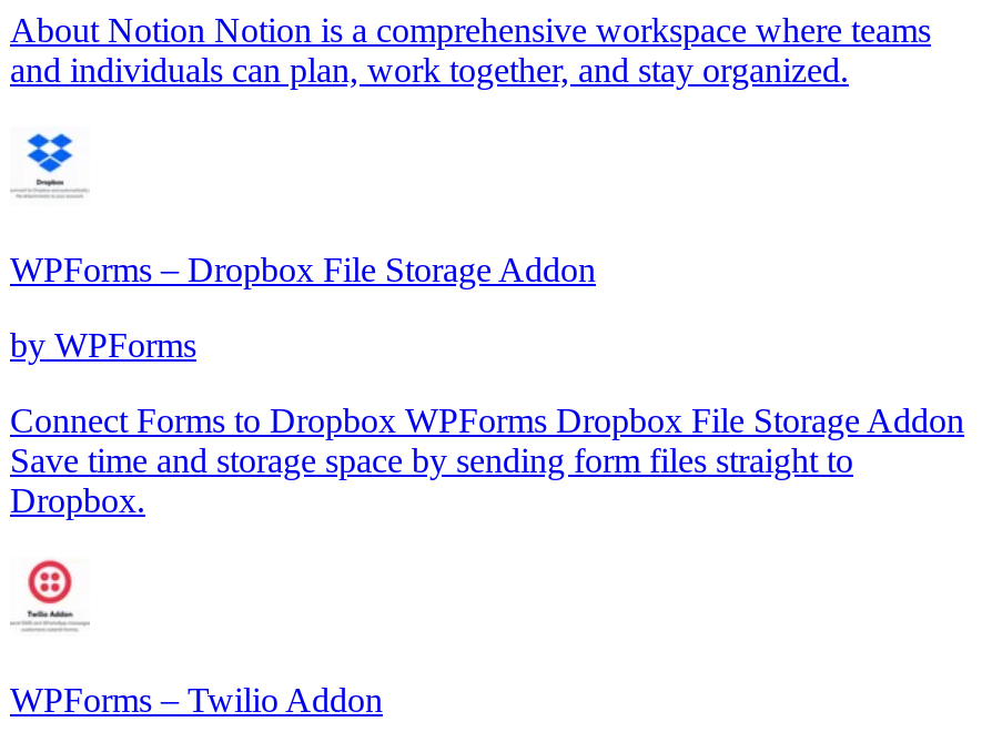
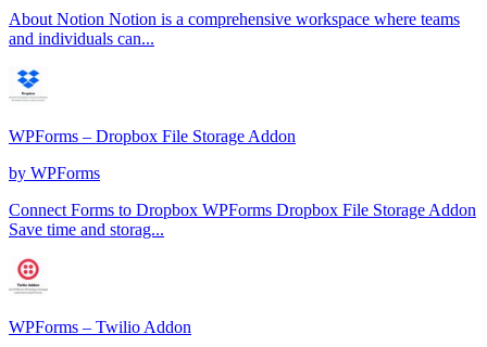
- and individuals can plan, work together, and stay organized.
+ and individuals can...

- Save time and storage space by sending form files straight to
- Dropbox.
+ Save time and storag...
